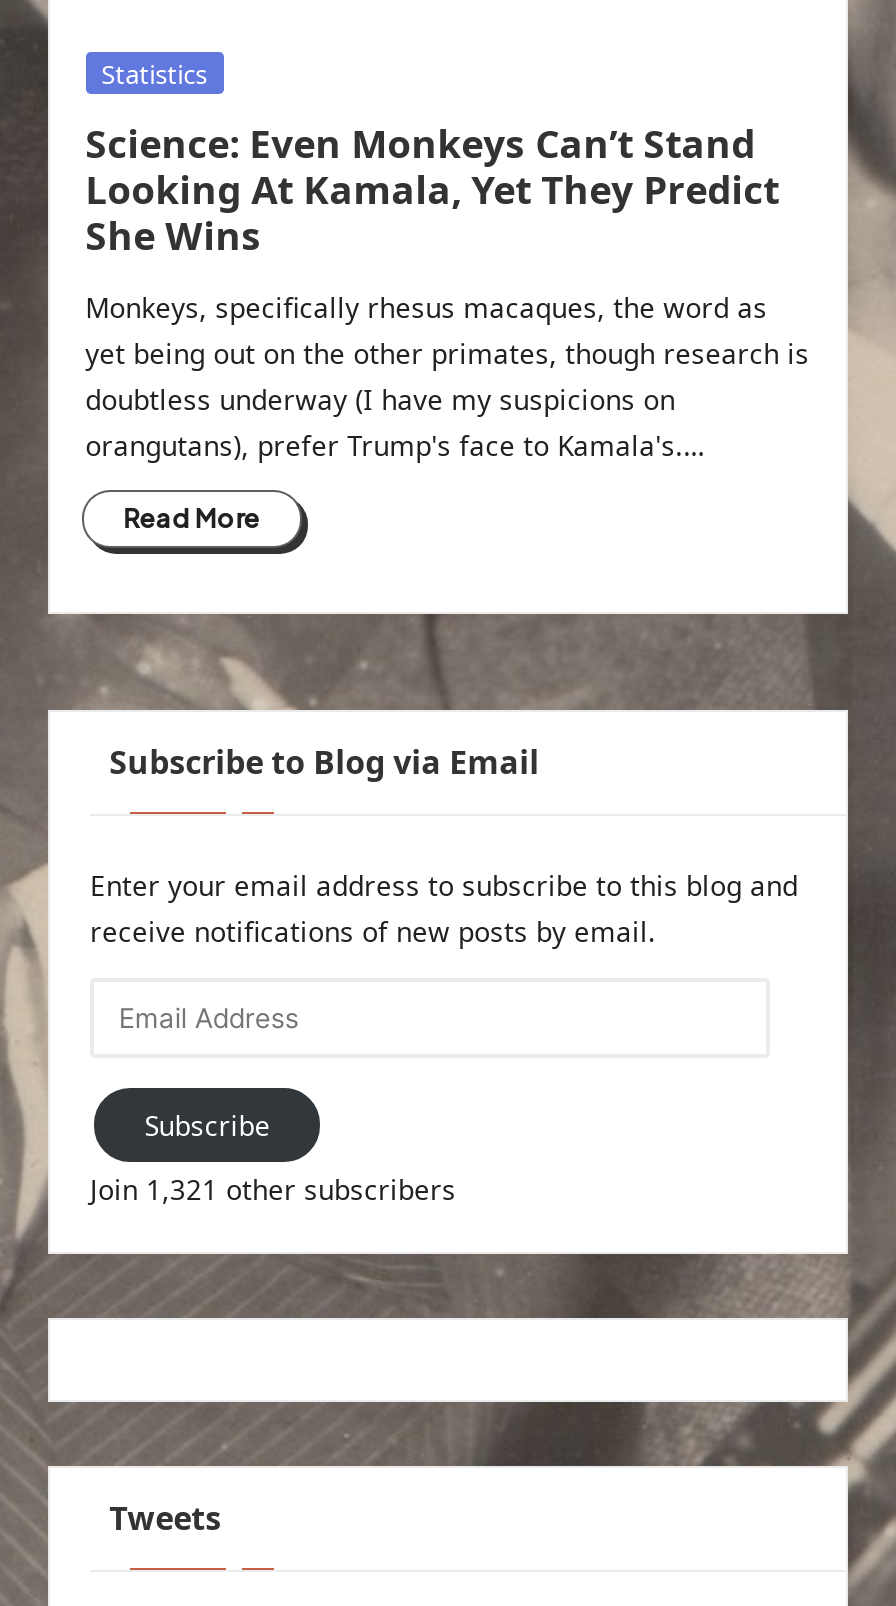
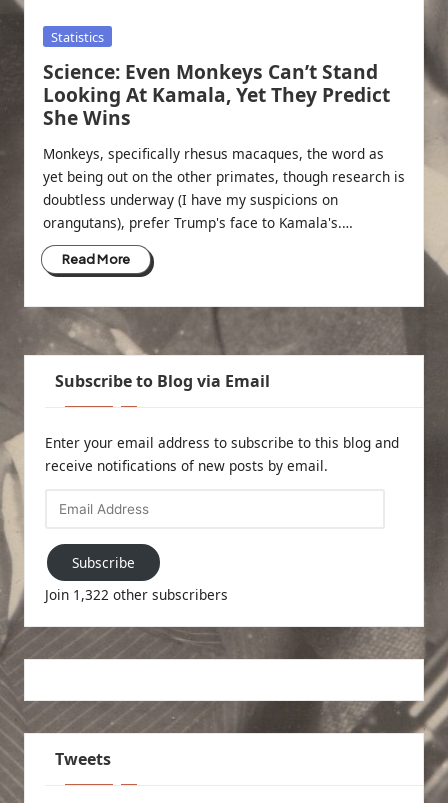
- Join 1,321 other subscribers
+ Join 1,322 other subscribers
